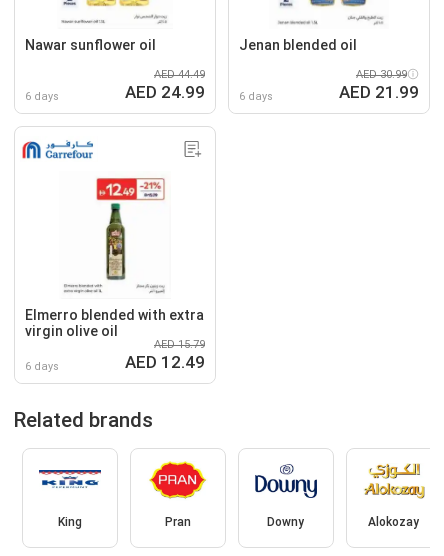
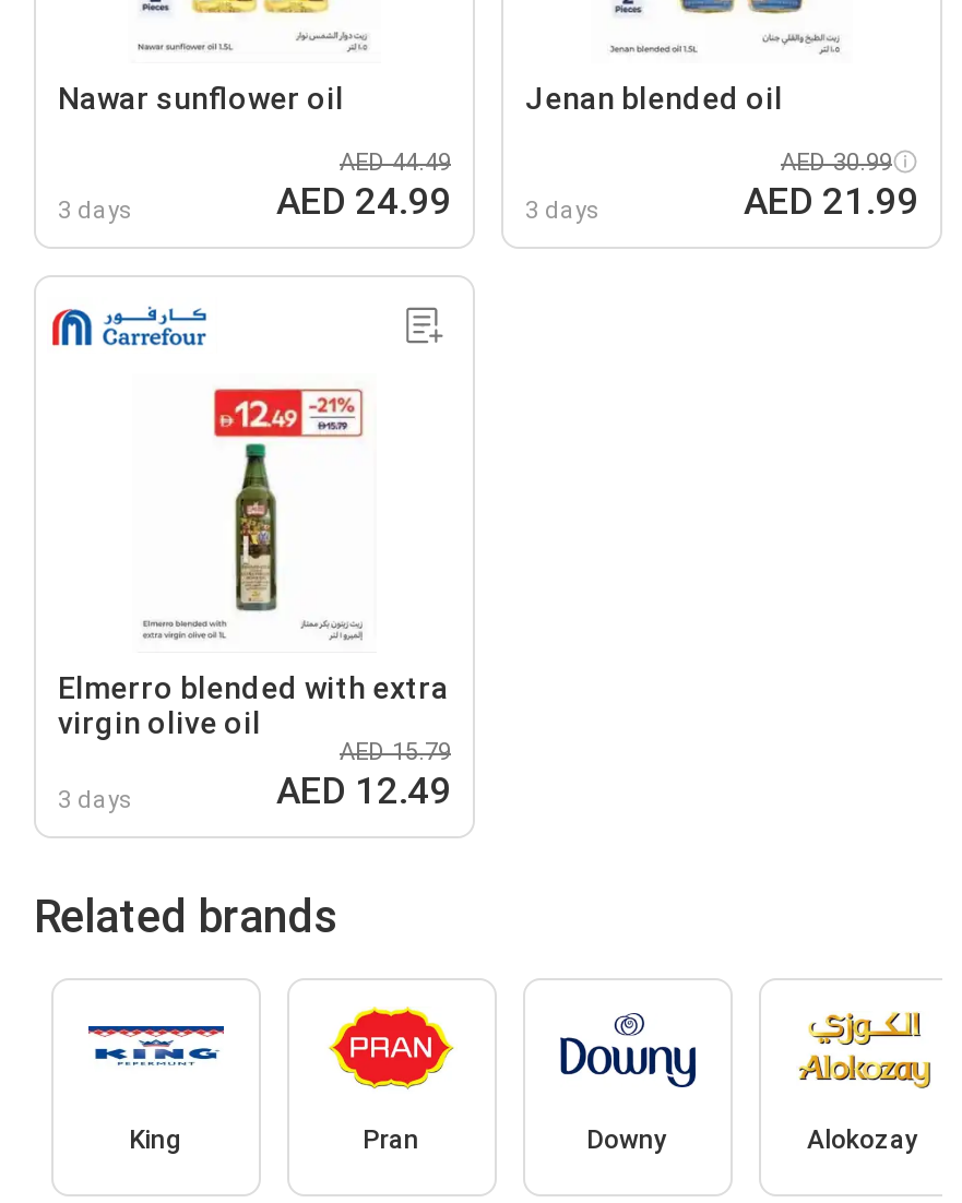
- 6 days
+ 3 days

- 6 days
+ 3 days

- 6 days
+ 3 days
